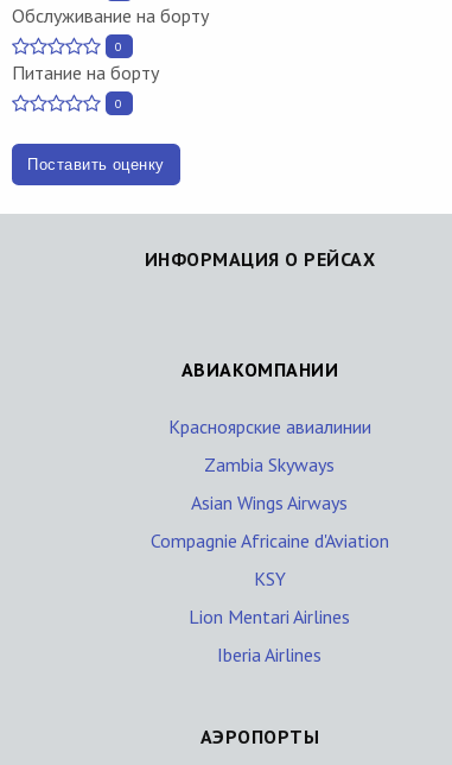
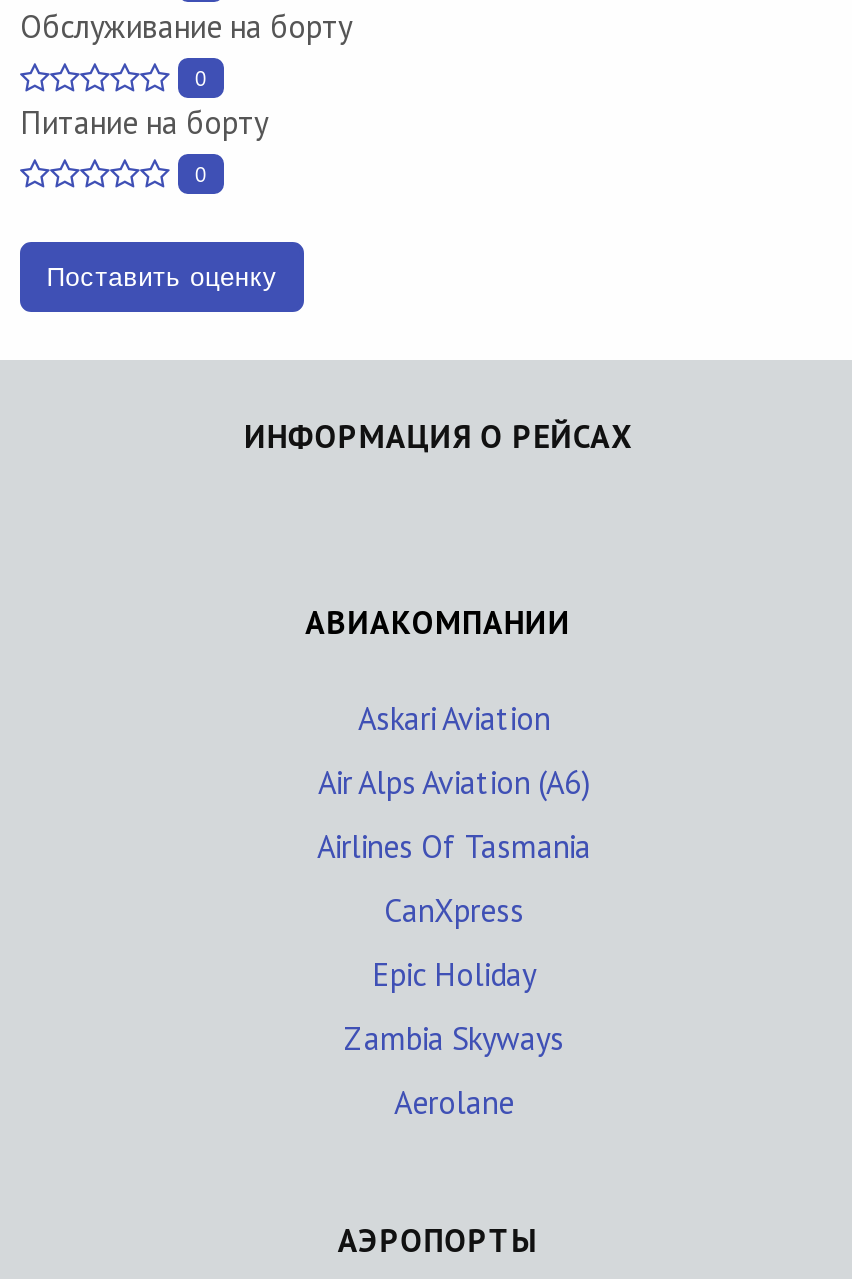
- Красноярские авиалинии
+ Askari Aviation
+ Air Alps Aviation (A6)
+ Airlines Of Tasmania
+ CanXpress
+ Epic Holiday

moved down: Zambia Skyways

- Asian Wings Airways
- Compagnie Africaine d'Aviation
- KSY
- Lion Mentari Airlines
- Iberia Airlines
+ Aerolane
